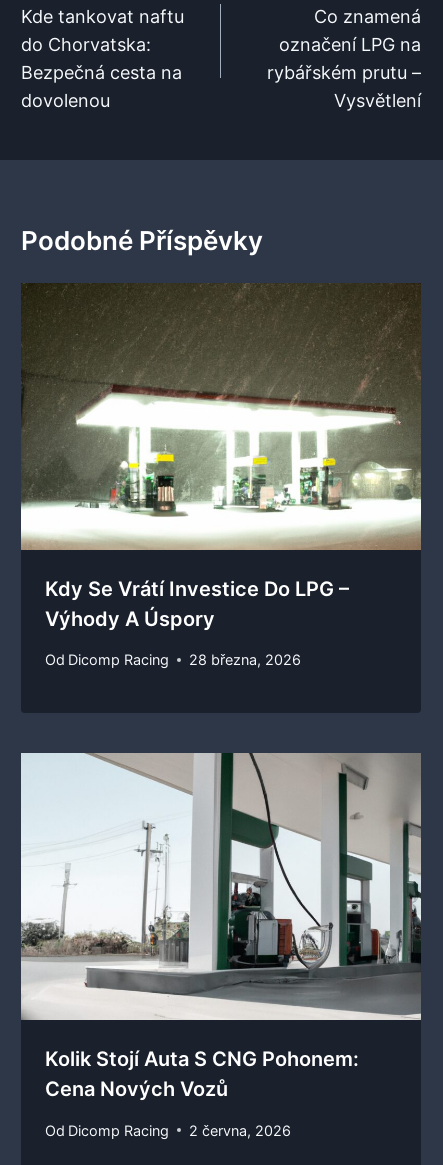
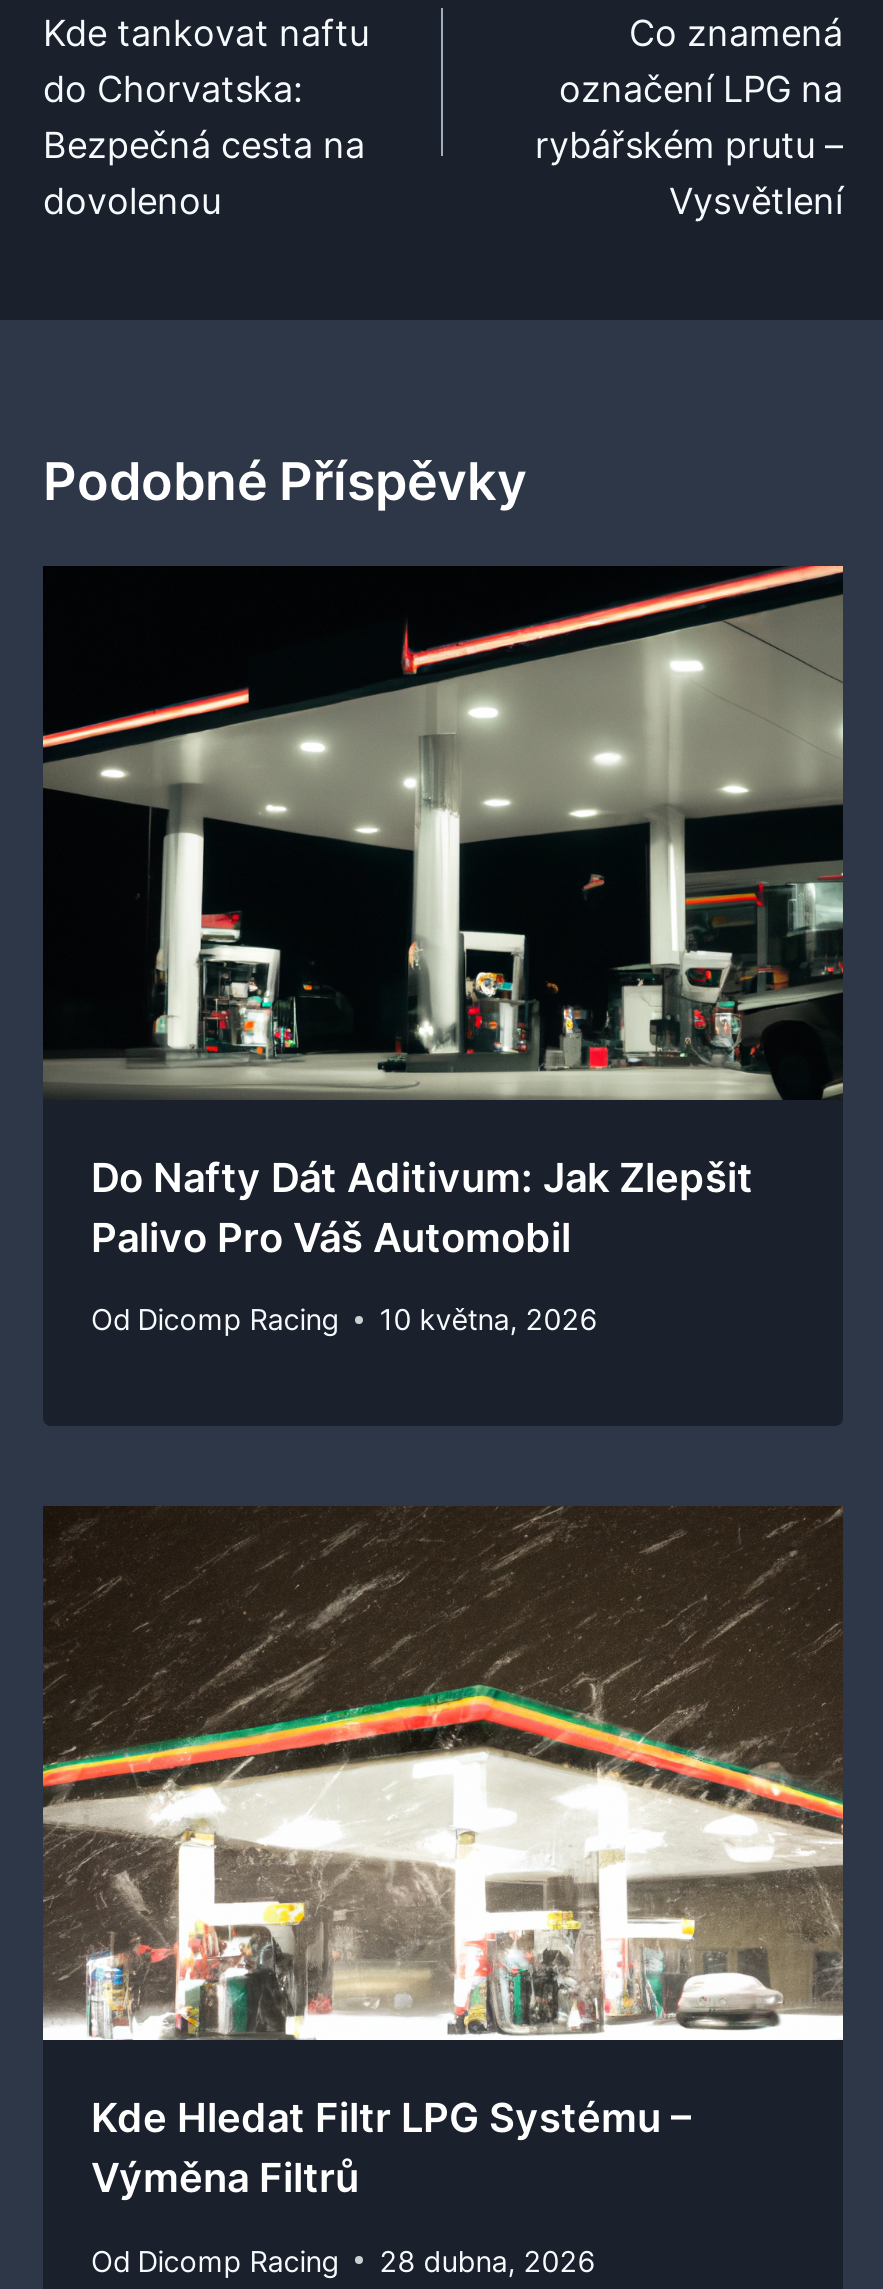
- [image]
- Kdy Se Vrátí Investice Do LPG –
- Výhody A Úspory
+ [image]
+ Do Nafty Dát Aditivum: Jak Zlepšit
+ Palivo Pro Váš Automobil

- Od Dicomp Racing 28 března, 2026
+ Od Dicomp Racing 10 května, 2026

- [image]
- Kolik Stojí Auta S CNG Pohonem:
- Cena Nových Vozů
+ [image]
+ Kde Hledat Filtr LPG Systému –
+ Výměna Filtrů

- Od Dicomp Racing 2 června, 2026
+ Od Dicomp Racing 28 dubna, 2026
